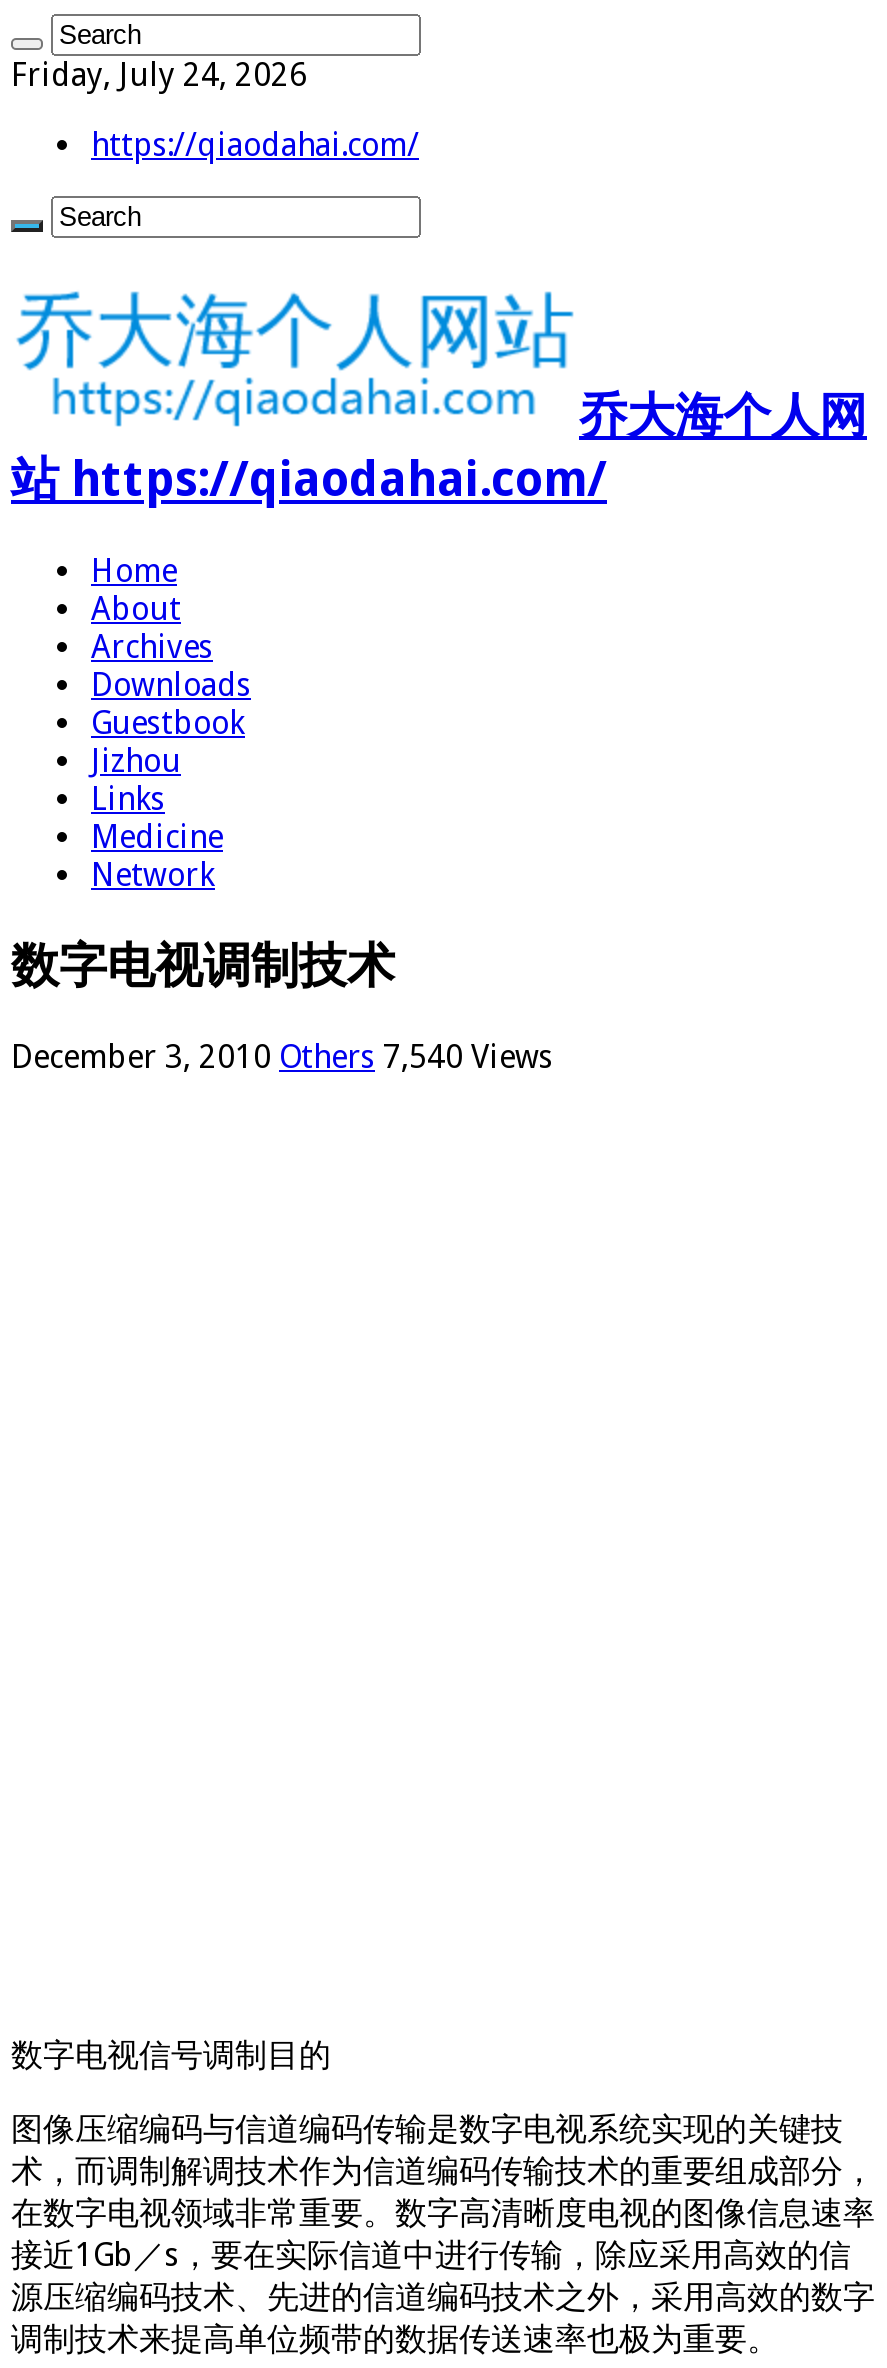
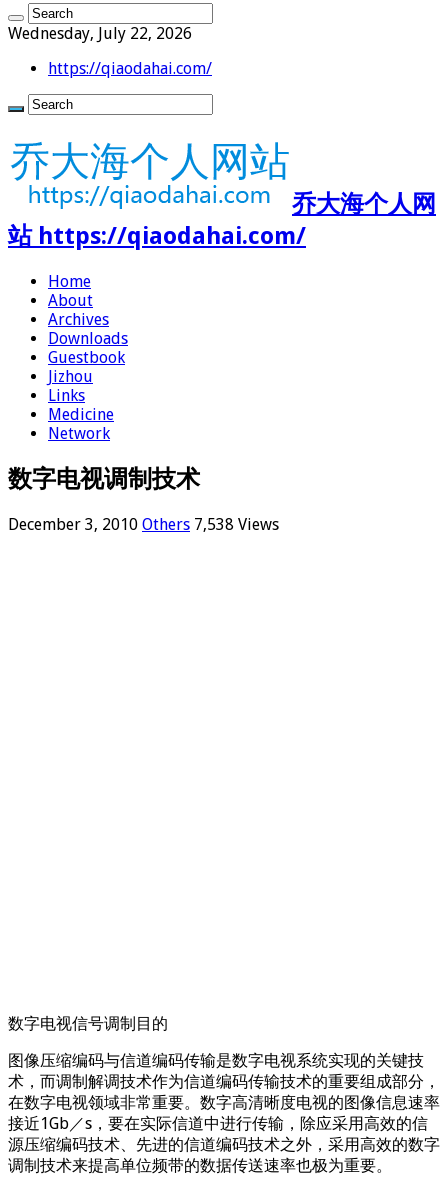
- Friday, July 24, 2026
+ Wednesday, July 22, 2026

- December 3, 2010 Others 7,540 Views
+ December 3, 2010 Others 7,538 Views
